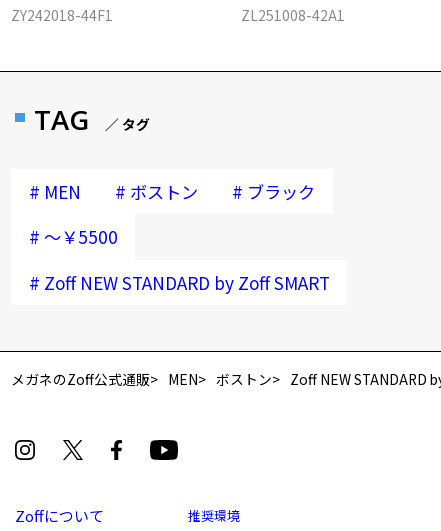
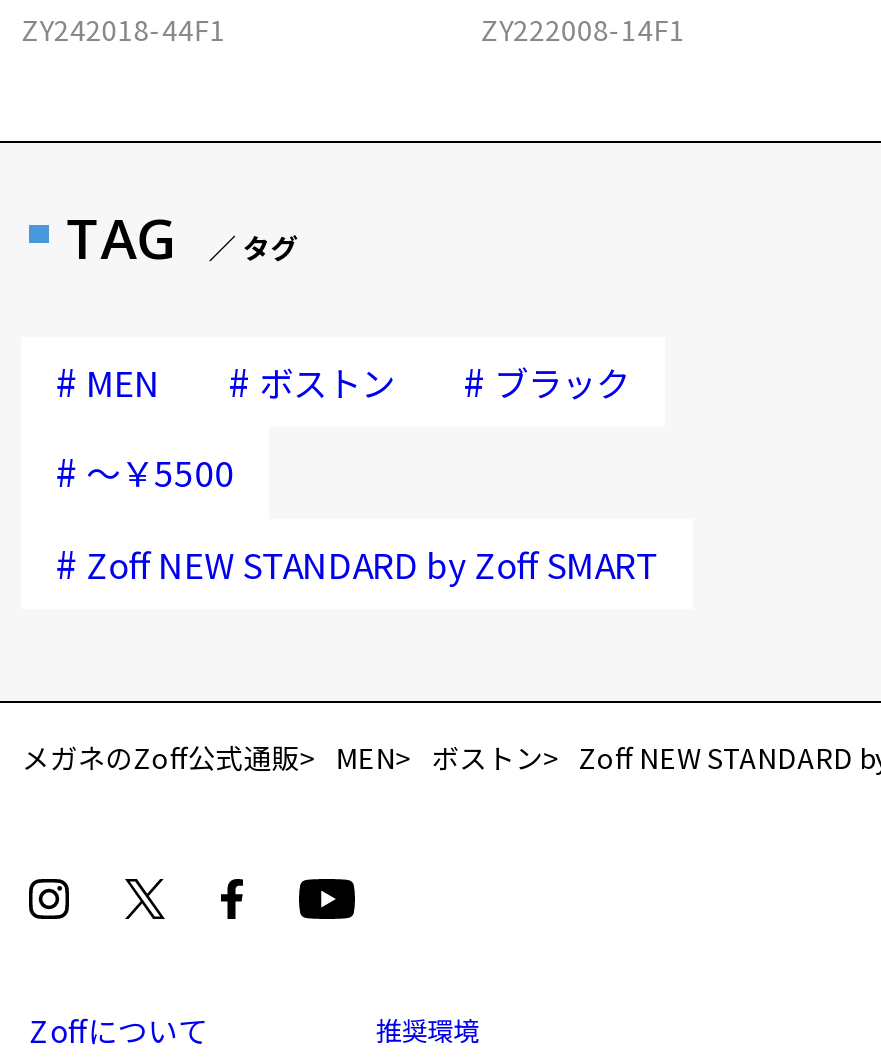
- ZL251008-42A1
+ ZY222008-14F1
